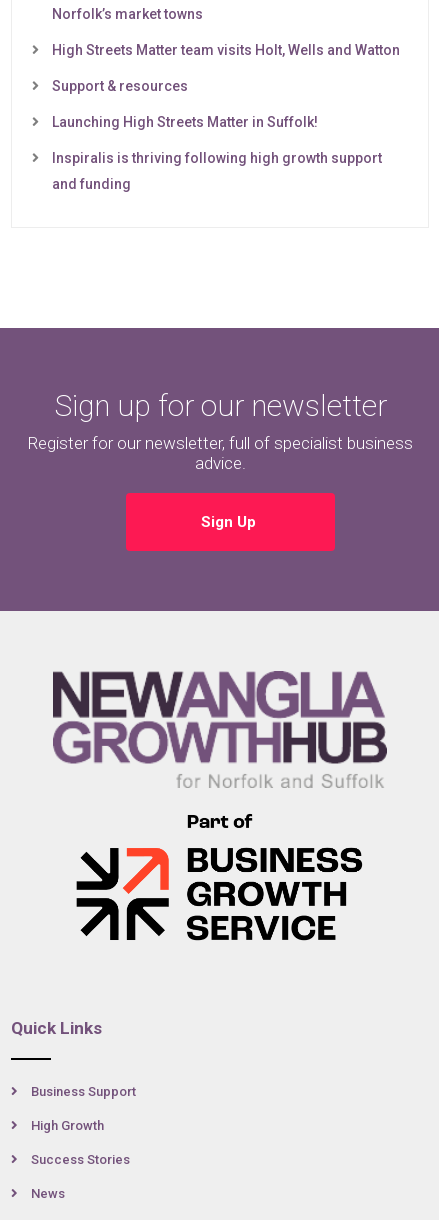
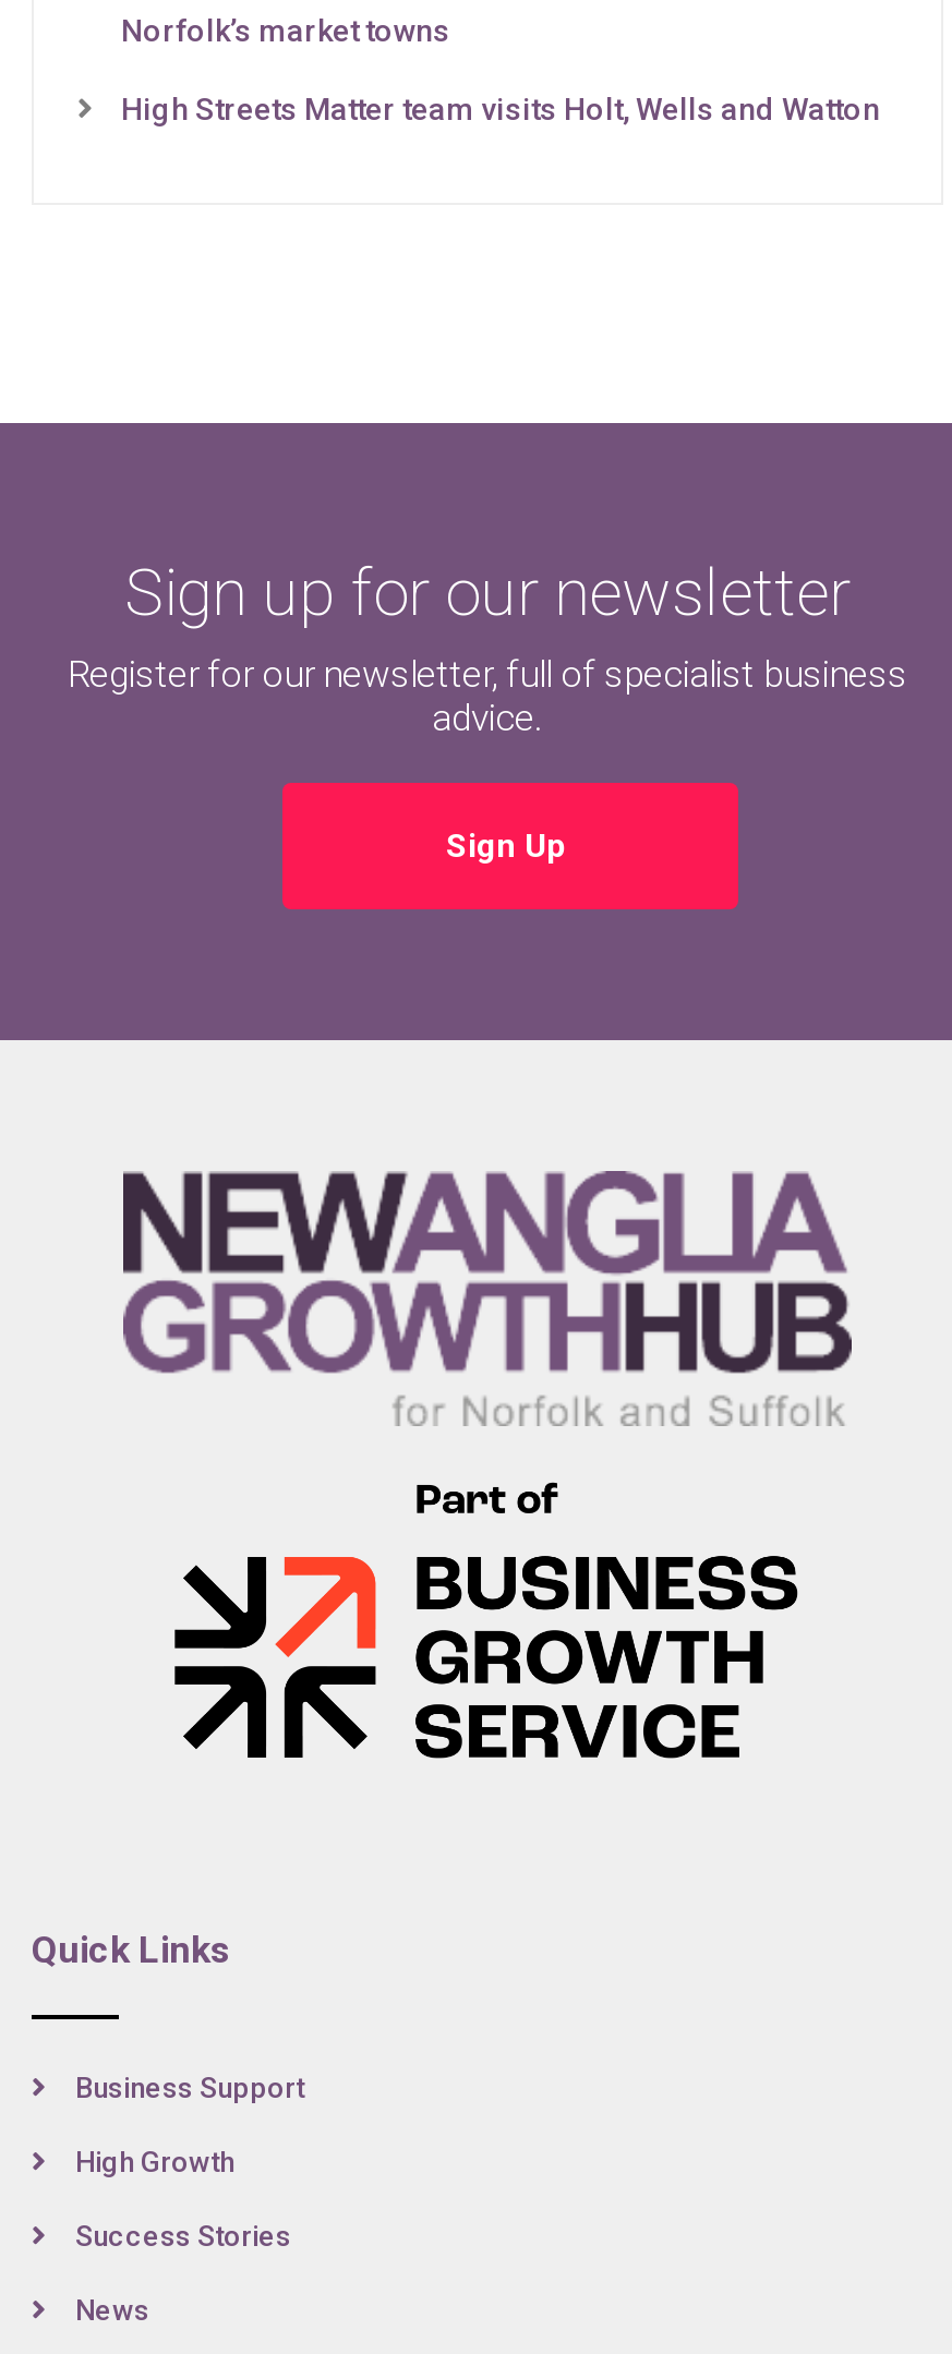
- Support & resources
- Launching High Streets Matter in Suffolk!
- Inspiralis is thriving following high growth support
- and funding
